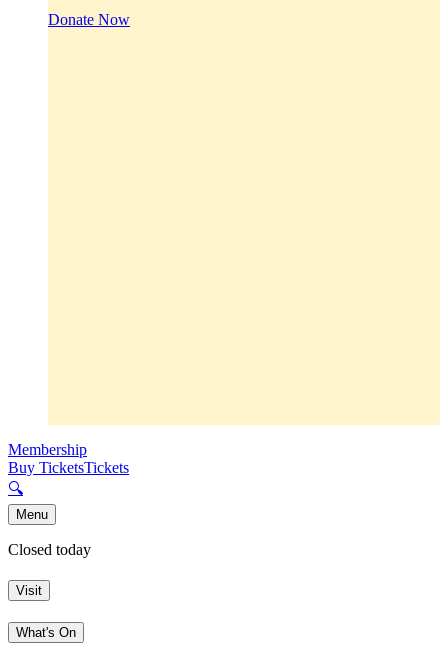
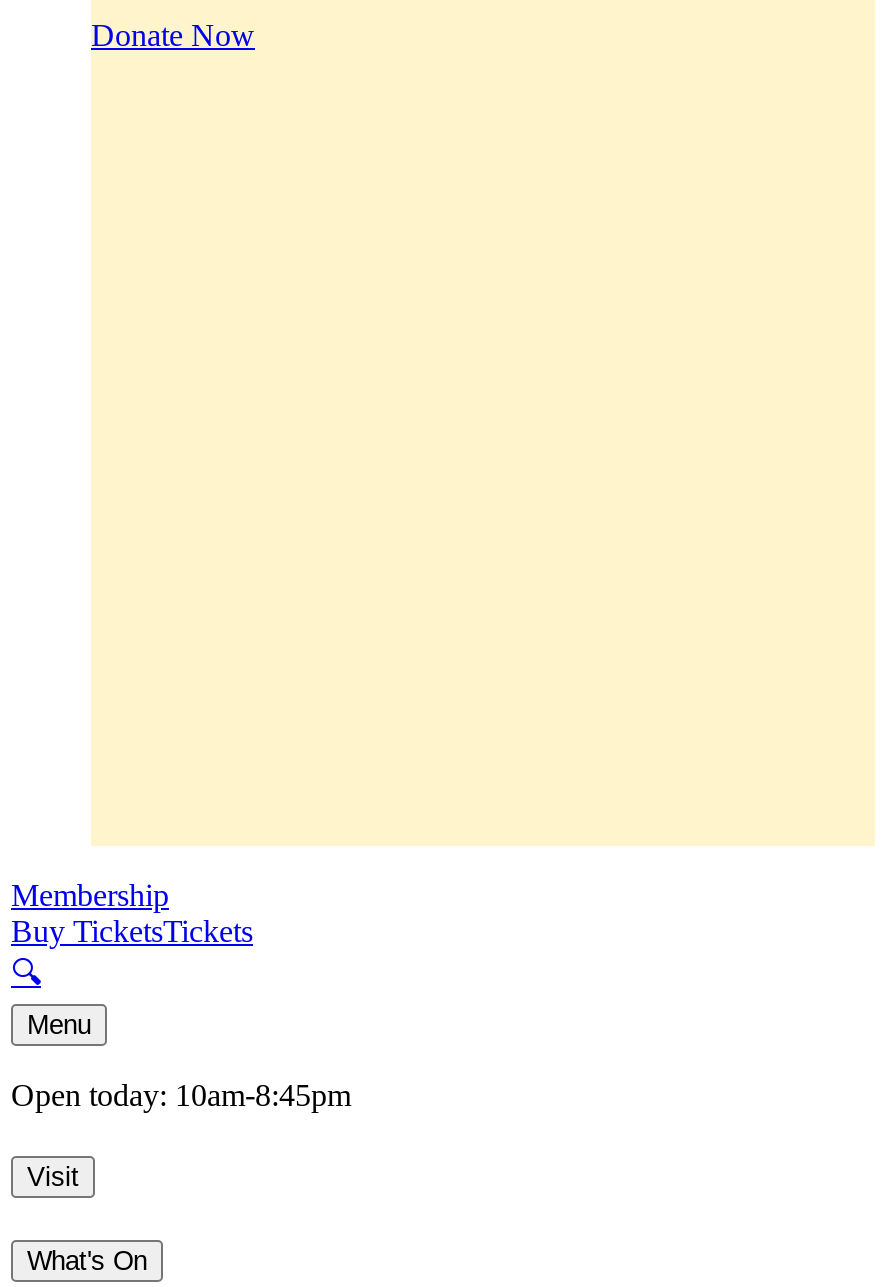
- Closed today
+ Open today: 10am-8:45pm
